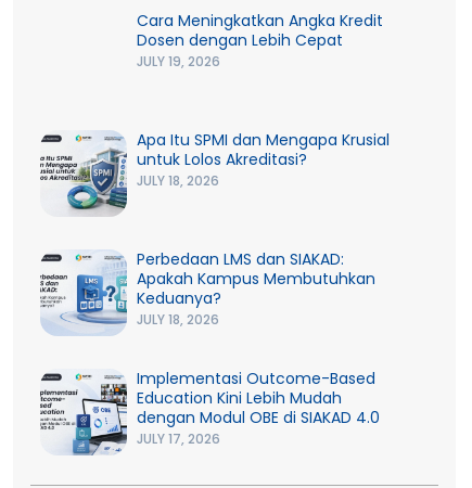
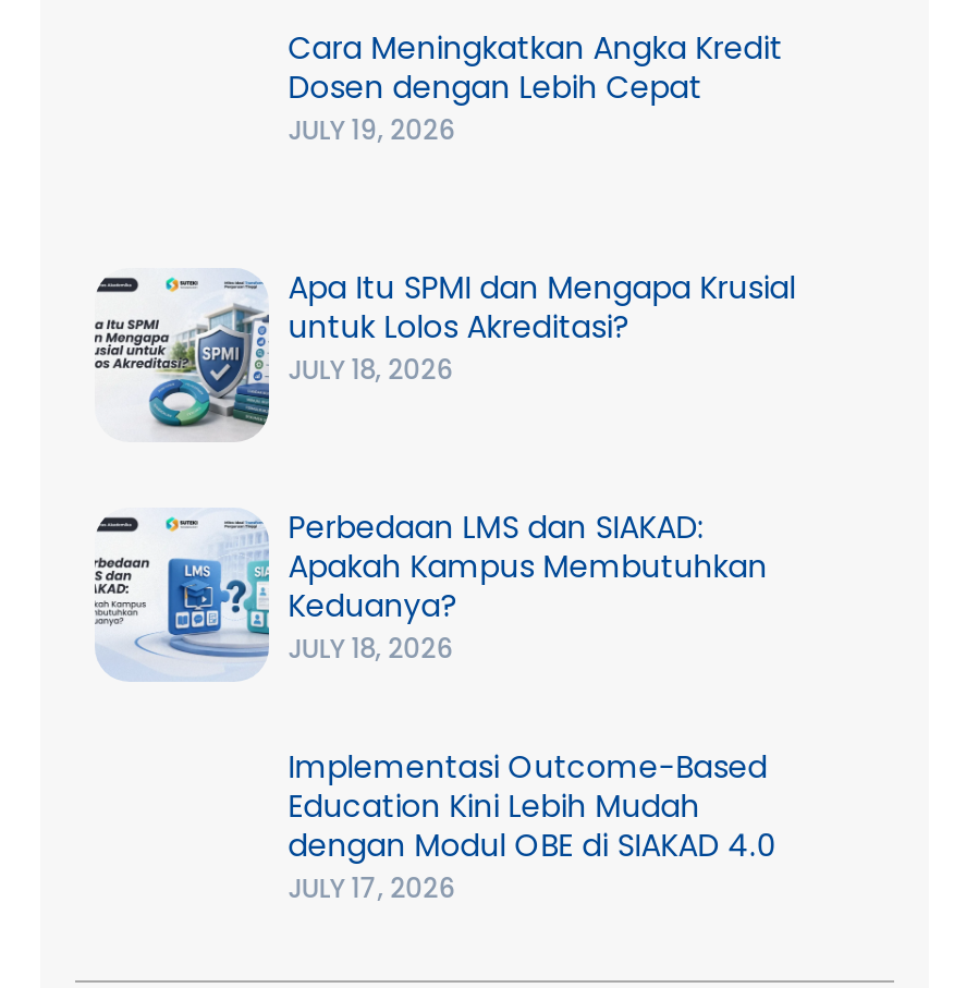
- [image]
